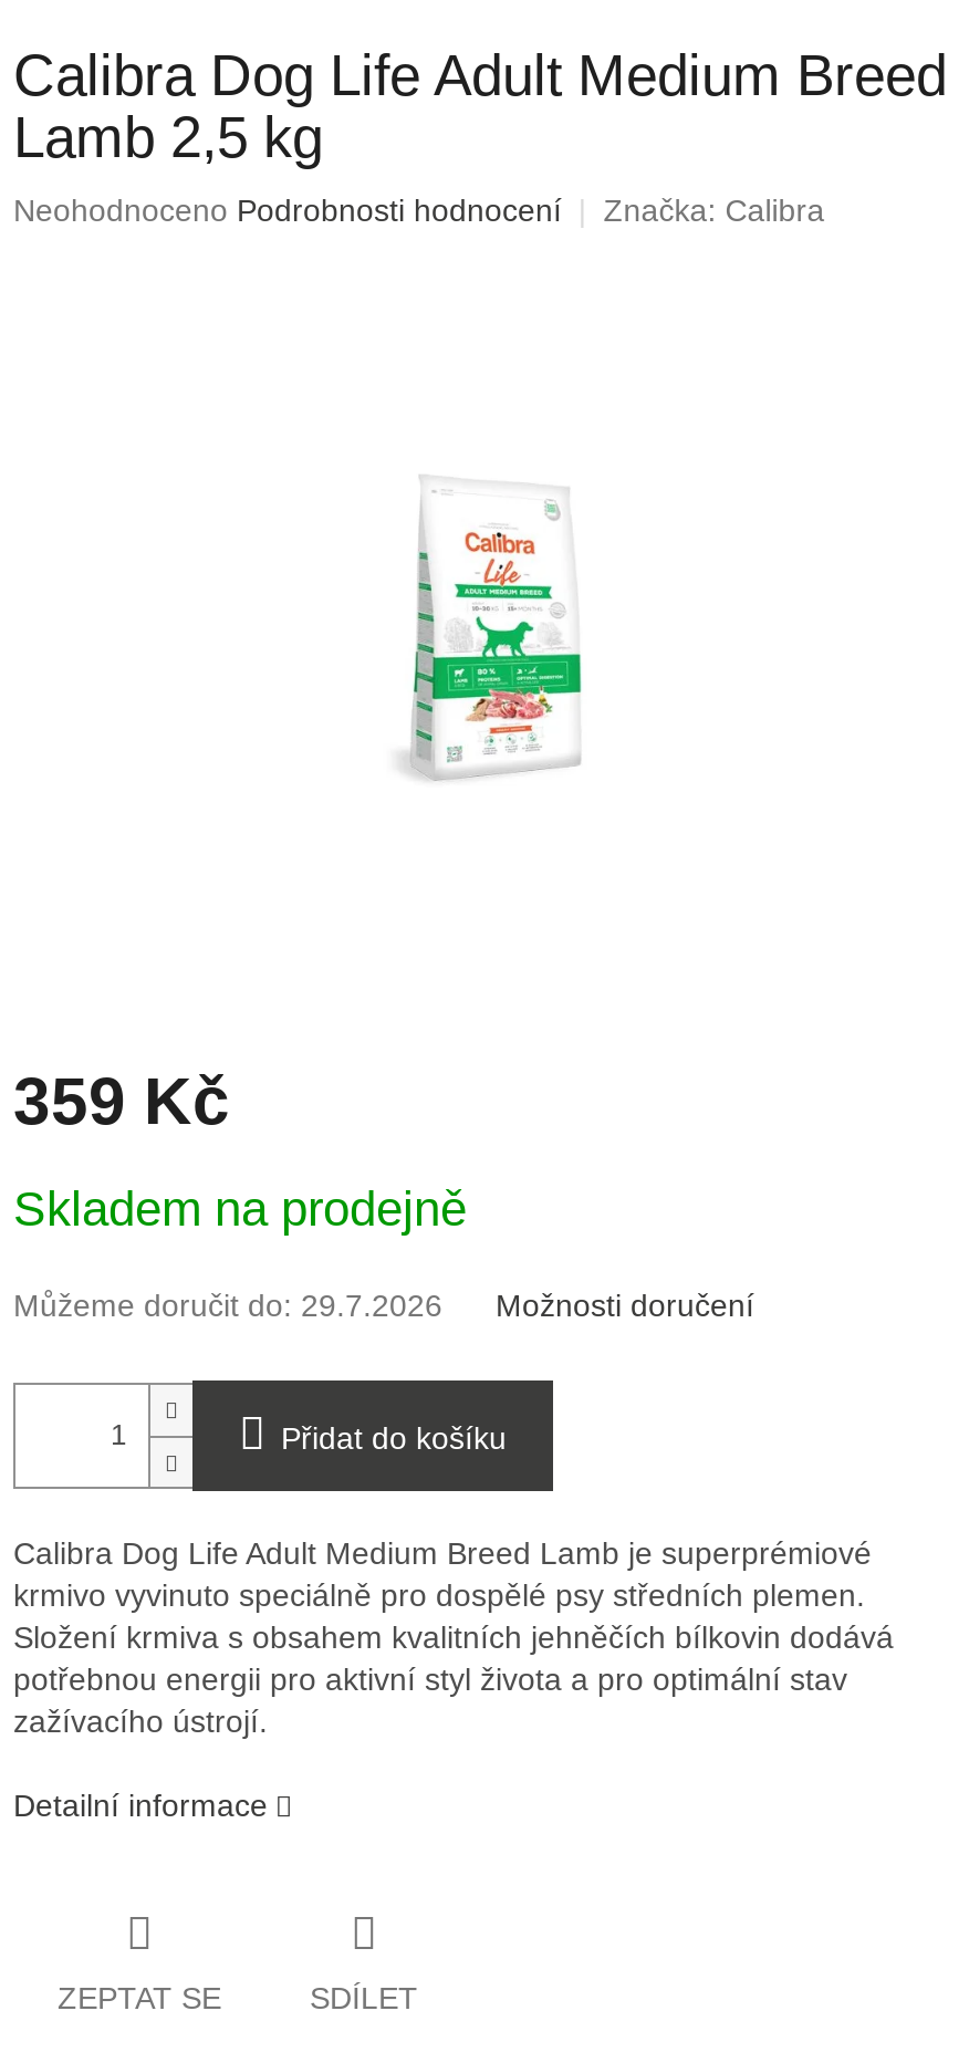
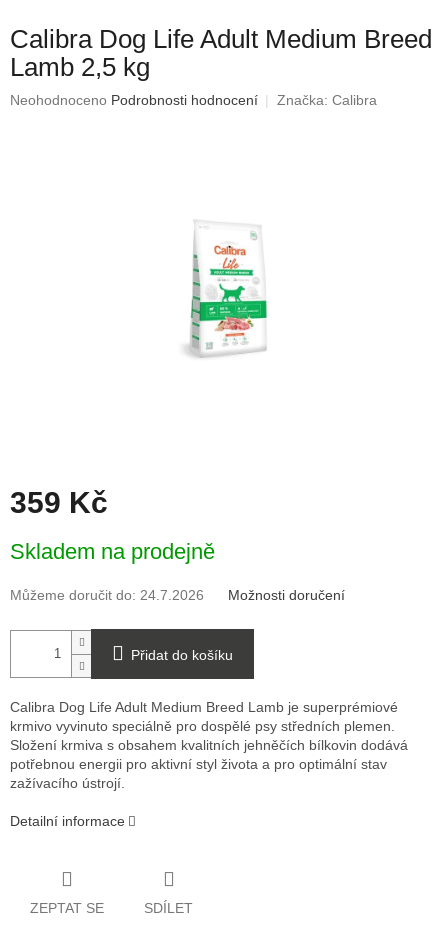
- Můžeme doručit do: 29.7.2026
+ Můžeme doručit do: 24.7.2026
